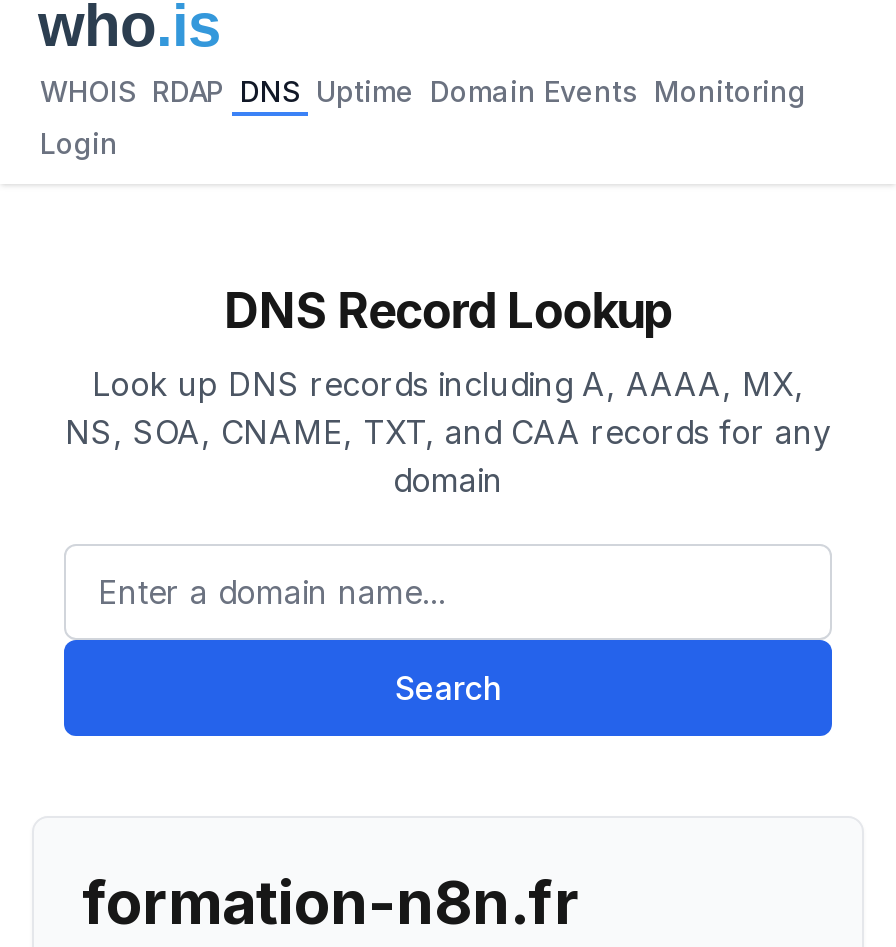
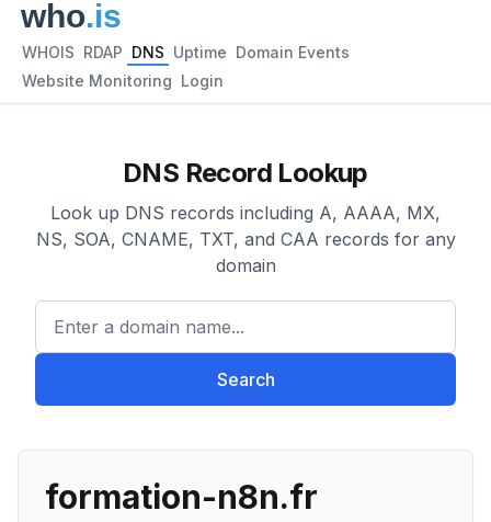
- WHOIS RDAP DNS Uptime Domain Events Monitoring
+ WHOIS RDAP DNS Uptime Domain Events

- Login
+ Website Monitoring Login
